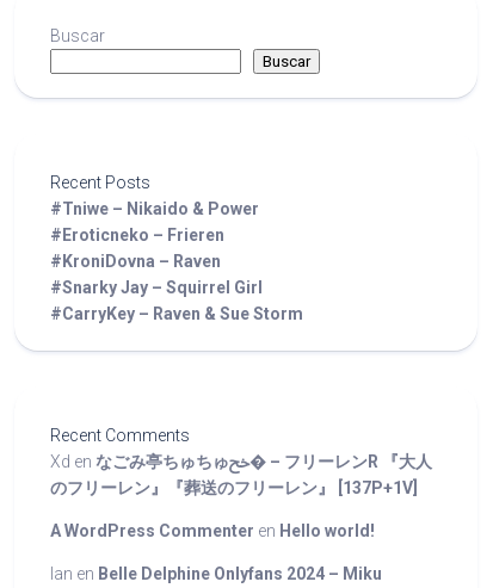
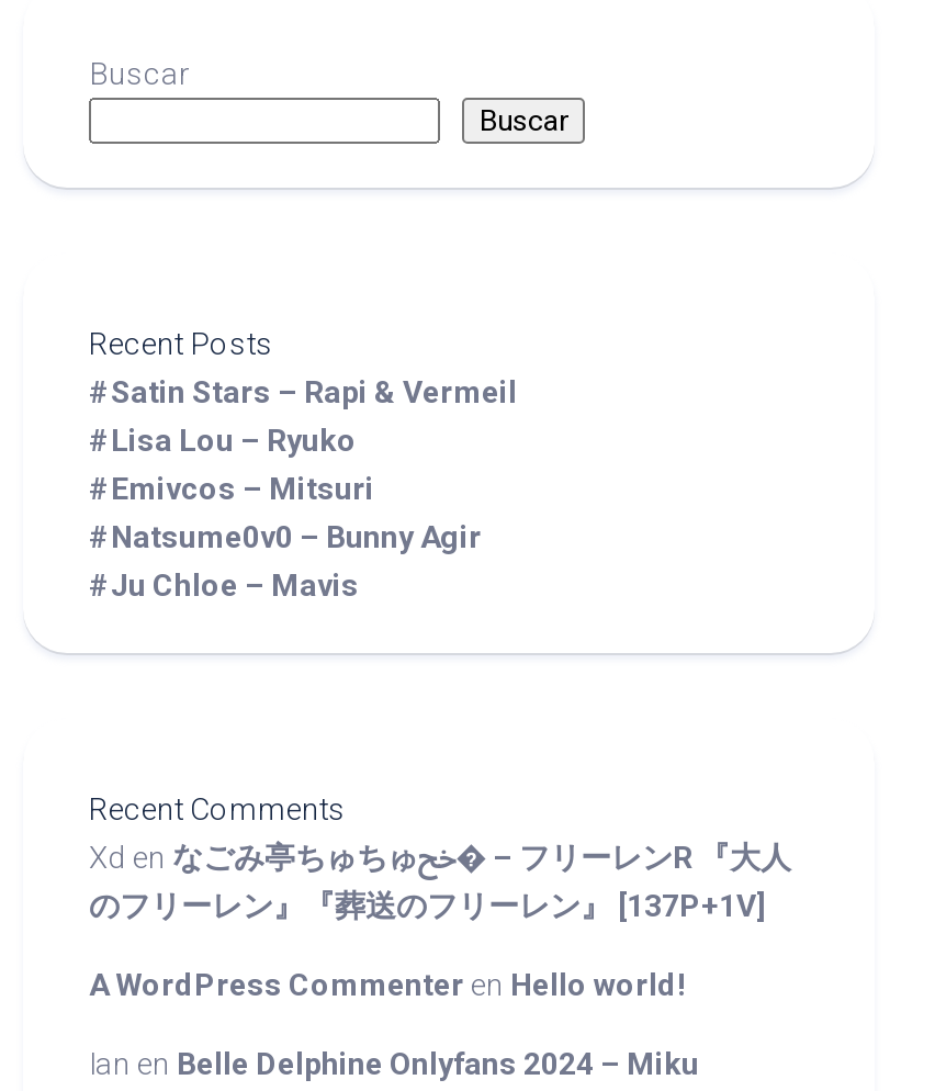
- #Tniwe – Nikaido & Power
- #Eroticneko – Frieren
- #KroniDovna – Raven
- #Snarky Jay – Squirrel Girl
- #CarryKey – Raven & Sue Storm
+ #Satin Stars – Rapi & Vermeil
+ #Lisa Lou – Ryuko
+ #Emivcos – Mitsuri
+ #Natsume0v0 – Bunny Agir
+ #Ju Chloe – Mavis
